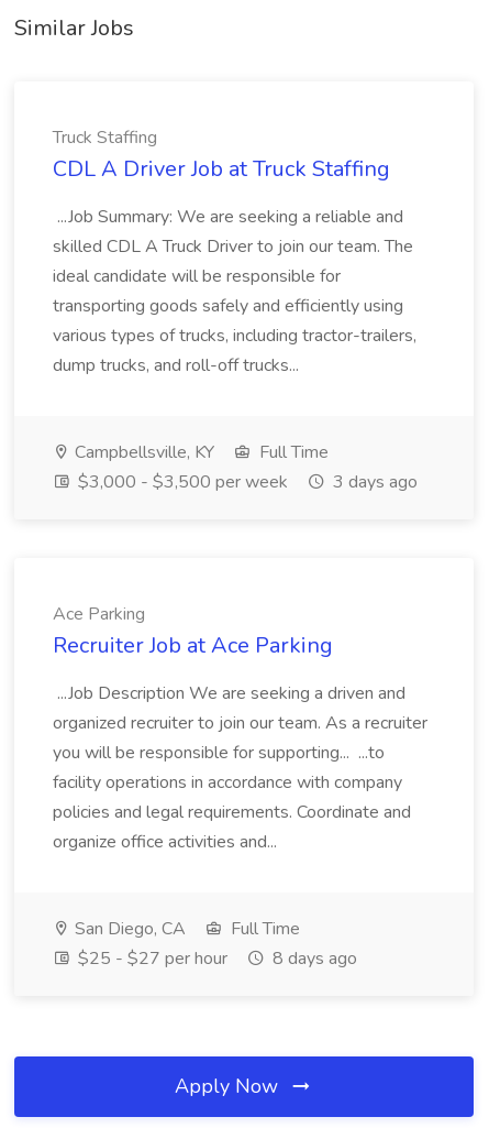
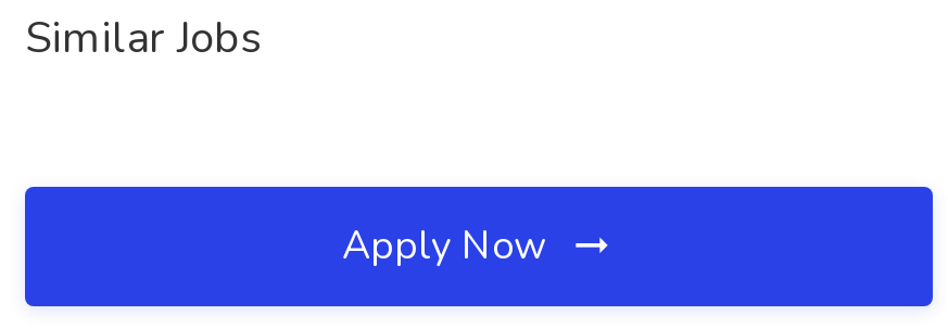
- Truck Staffing
- CDL A Driver Job at Truck Staffing
- ...Job Summary: We are seeking a reliable and
- skilled CDL A Truck Driver to join our team. The
- ideal candidate will be responsible for
- transporting goods safely and efficiently using
- various types of trucks, including tractor-trailers,
- dump trucks, and roll-off trucks...

- Campbellsville, KY
- Full Time
- $3,000 - $3,500 per week
- 3 days ago

- Ace Parking
- Recruiter Job at Ace Parking
- ...Job Description We are seeking a driven and
- organized recruiter to join our team. As a recruiter
- you will be responsible for supporting... ...to
- facility operations in accordance with company
- policies and legal requirements. Coordinate and
- organize office activities and...

- San Diego, CA
- Full Time
- $25 - $27 per hour
- 8 days ago
